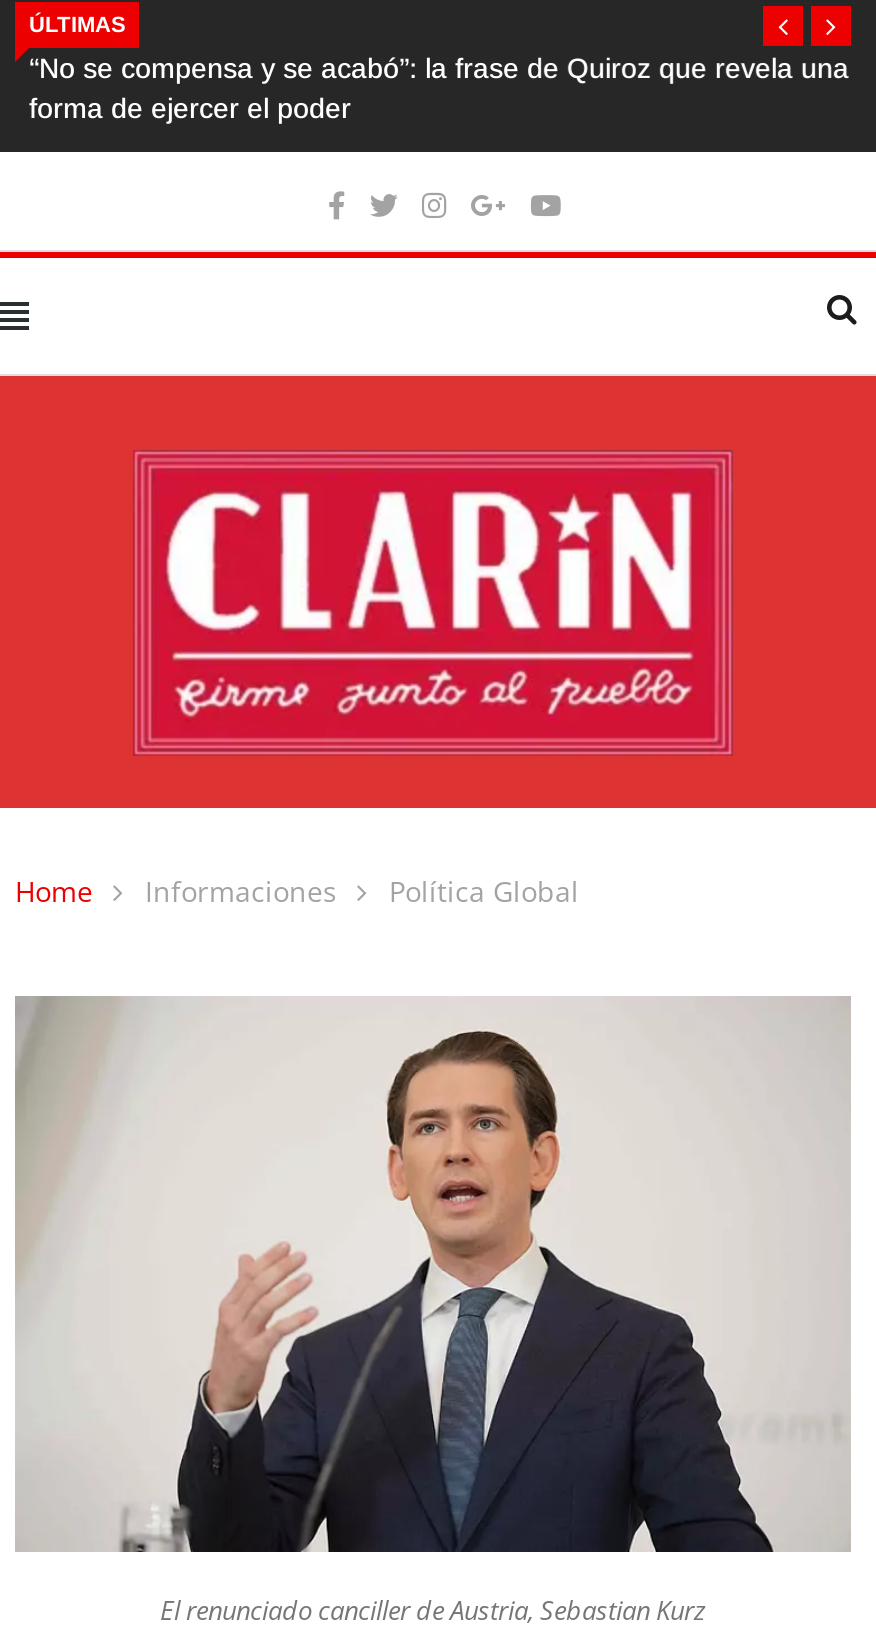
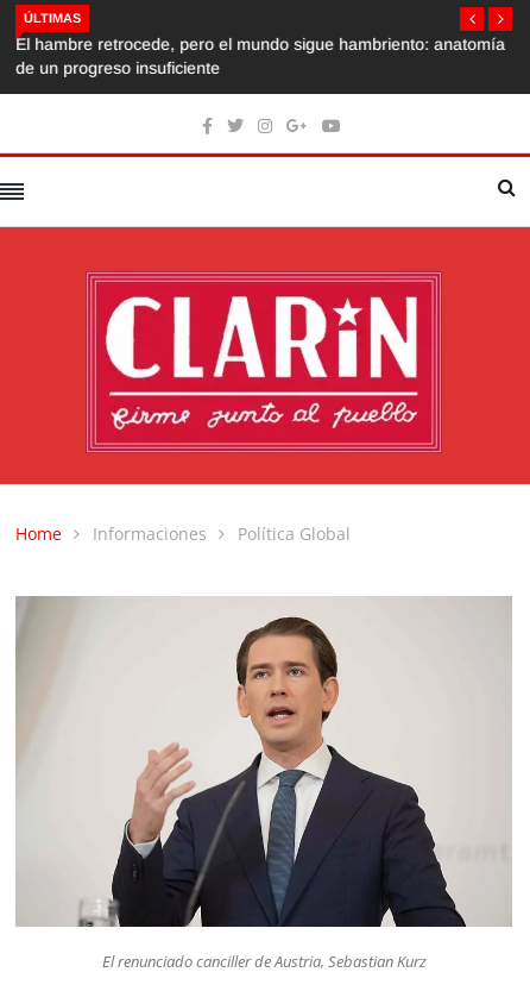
- “No se compensa y se acabó”: la frase de Quiroz que revela una
- forma de ejercer el poder
+ El hambre retrocede, pero el mundo sigue hambriento: anatomía
+ de un progreso insuficiente
